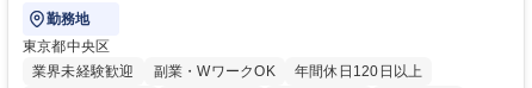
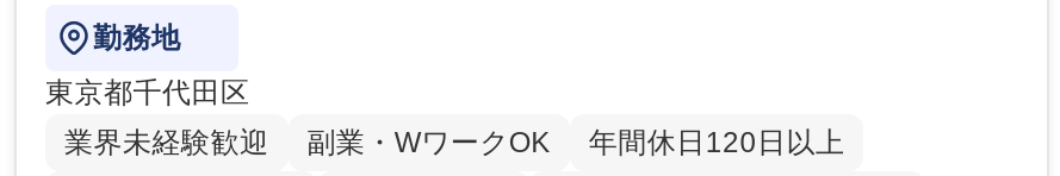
- 東京都中央区
+ 東京都千代田区
